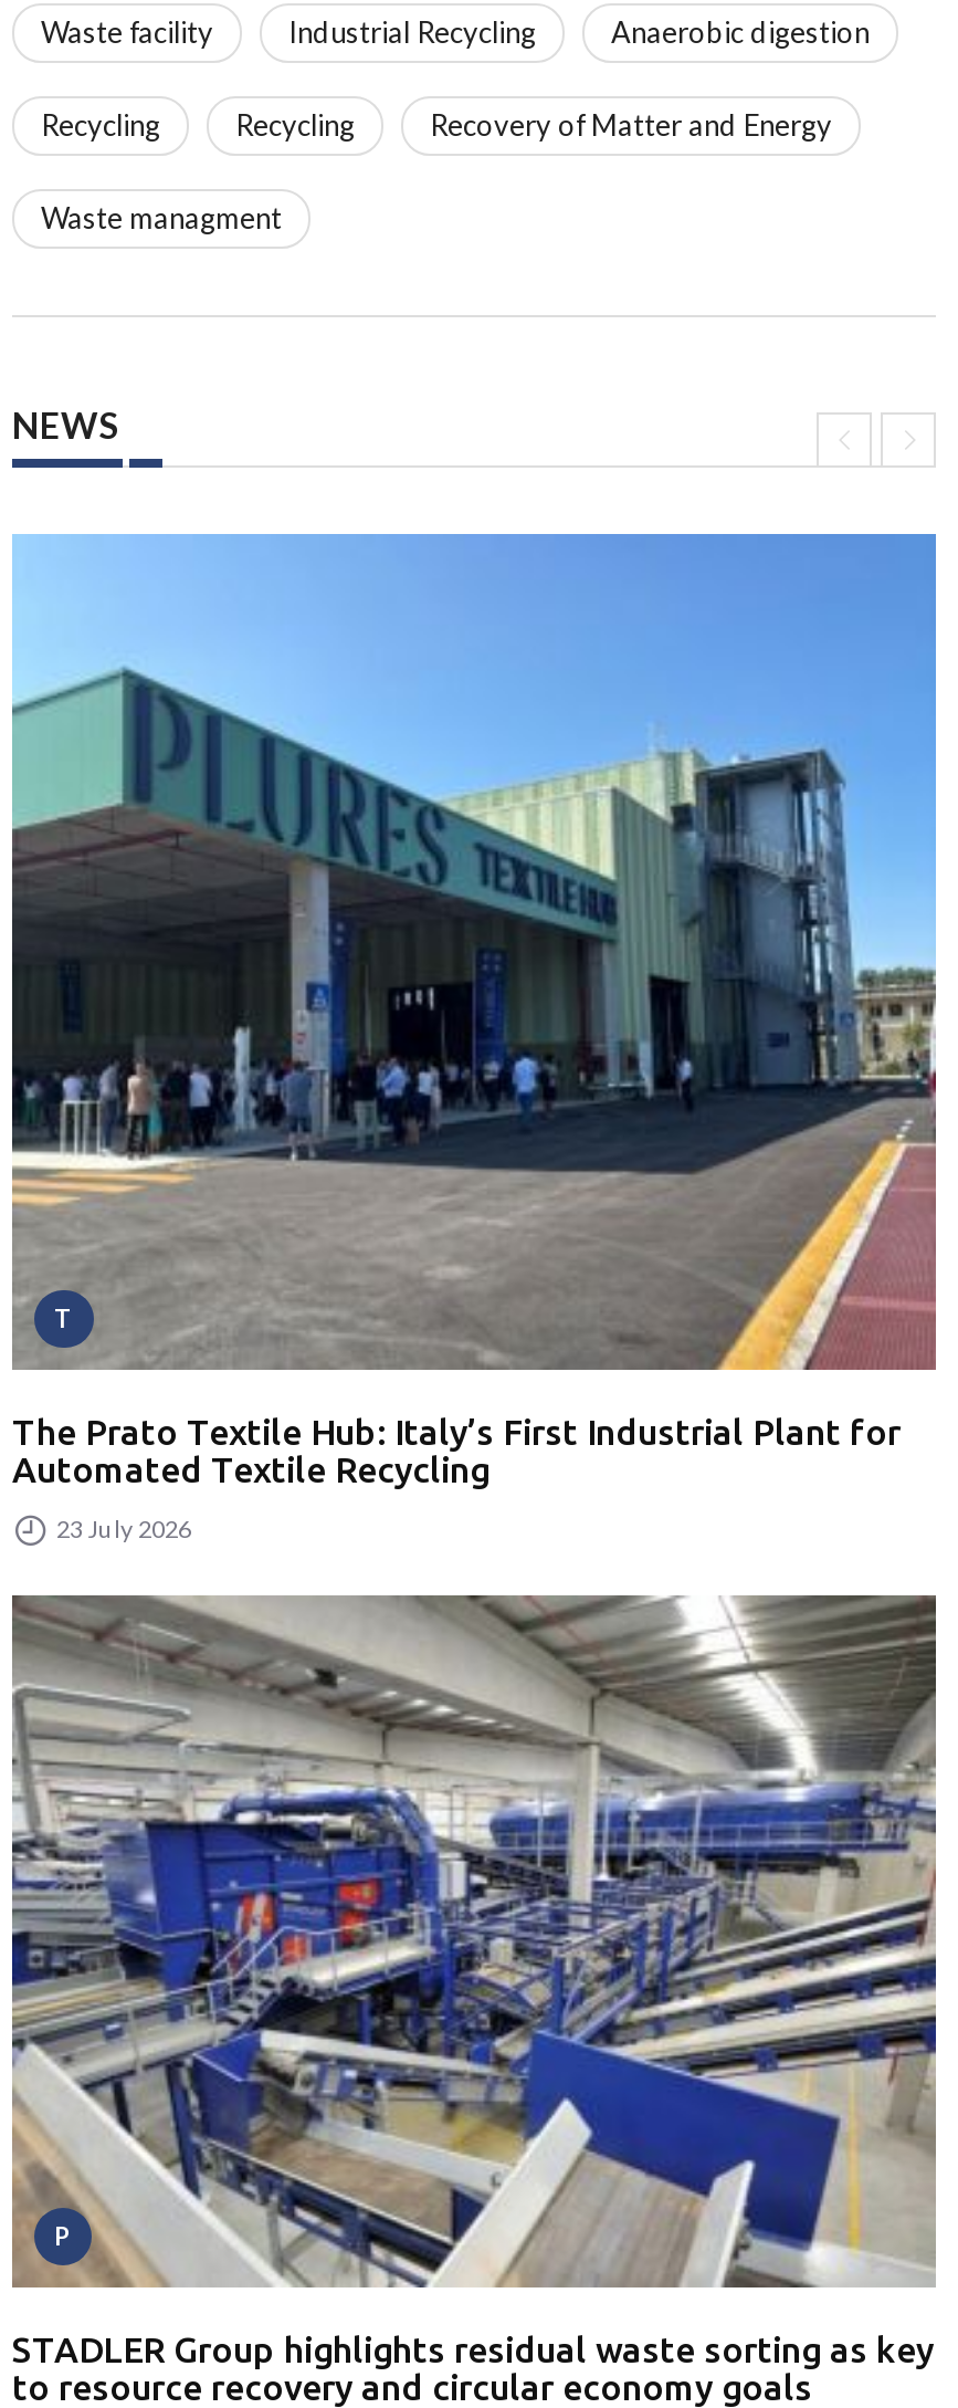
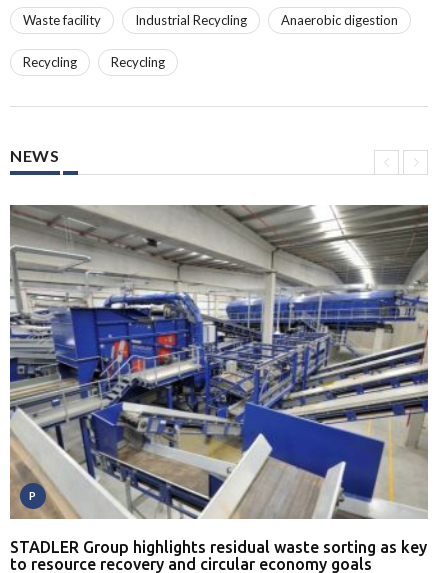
- Recovery of Matter and Energy
- Waste managment

- [image]
- T
- The Prato Textile Hub: Italy’s First Industrial Plant for
- Automated Textile Recycling
- 23 July 2026
